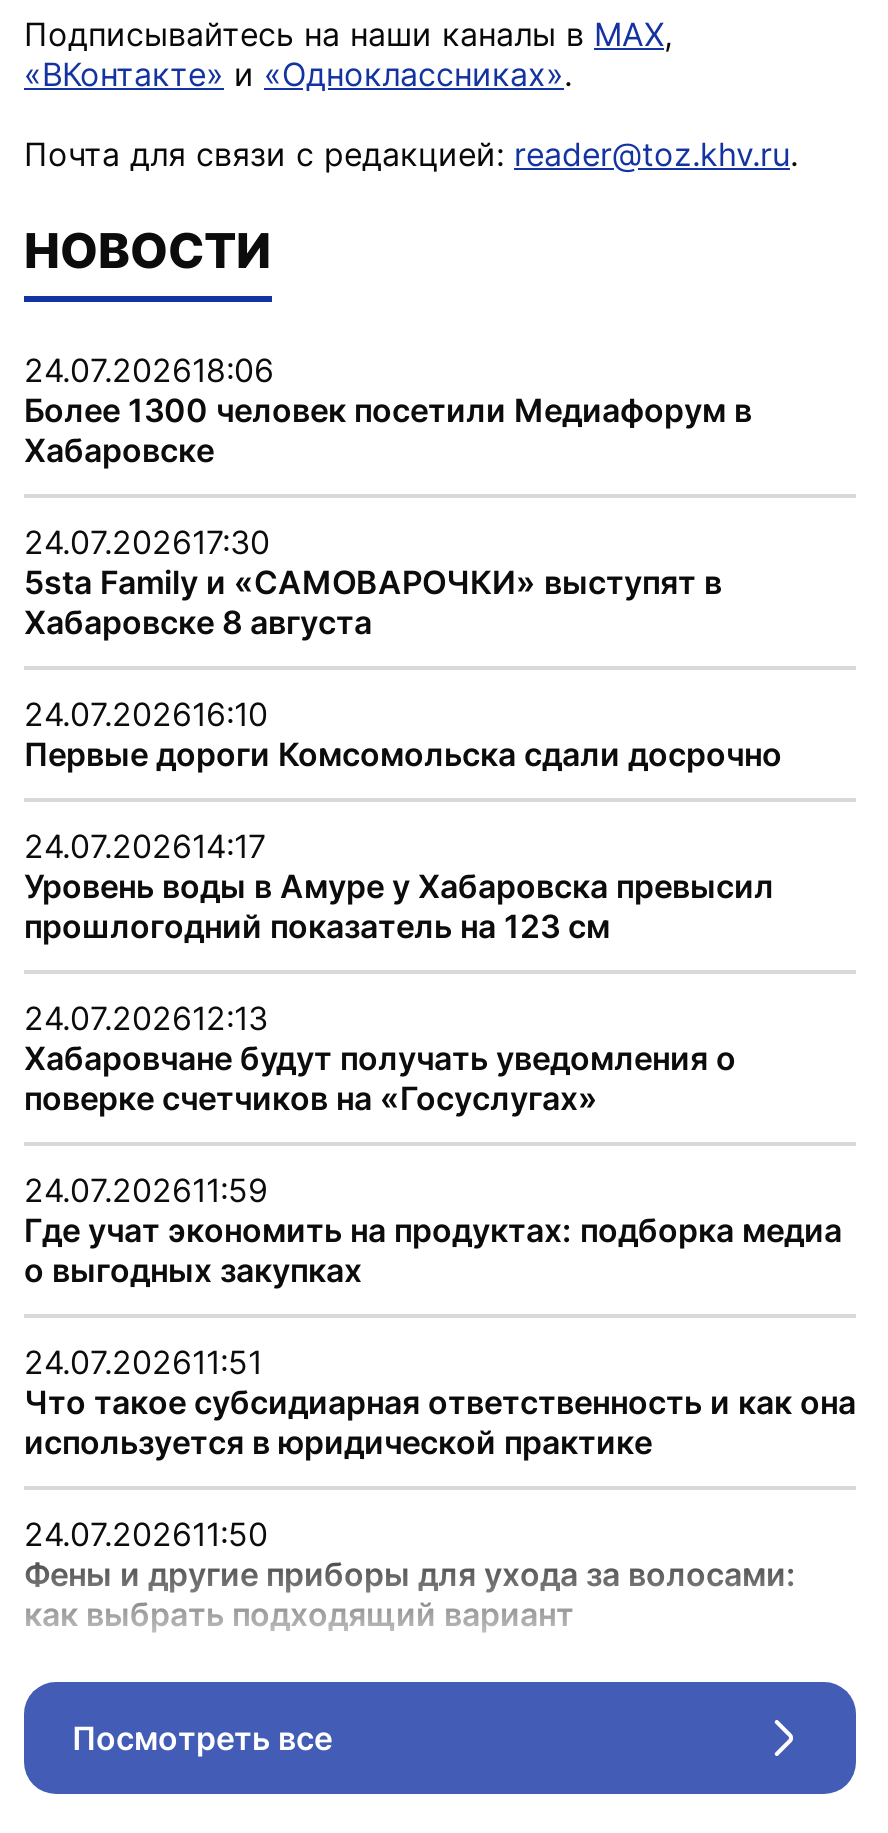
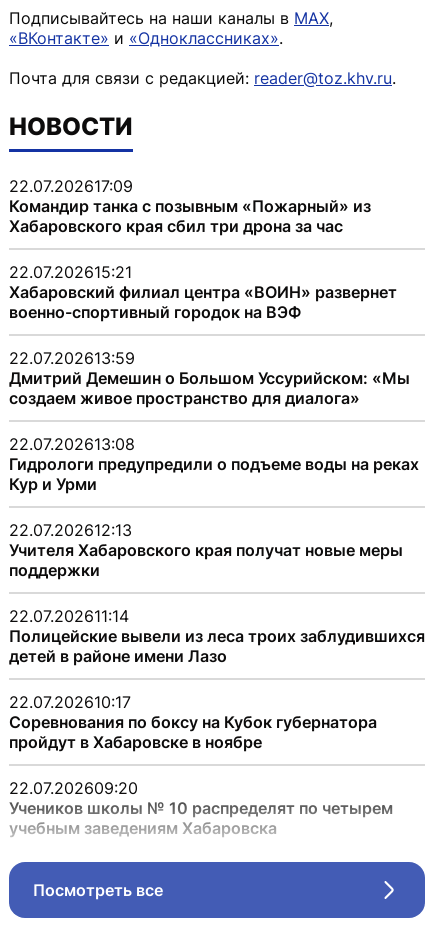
- 24.07.202618:06
- Более 1300 человек посетили Медиафорум в
- Хабаровске
+ 22.07.202617:09
+ Командир танка с позывным «Пожарный» из
+ Хабаровского края сбил три дрона за час

- 24.07.202617:30
- 5sta Family и «САМОВАРОЧКИ» выступят в
- Хабаровске 8 августа
+ 22.07.202615:21
+ Хабаровский филиал центра «ВОИН» развернет
+ военно-спортивный городок на ВЭФ

- 24.07.202616:10
- Первые дороги Комсомольска сдали досрочно
+ 22.07.202613:59
+ Дмитрий Демешин о Большом Уссурийском: «Мы
+ создаем живое пространство для диалога»

- 24.07.202614:17
- Уровень воды в Амуре у Хабаровска превысил
- прошлогодний показатель на 123 см
+ 22.07.202613:08
+ Гидрологи предупредили о подъеме воды на реках
+ Кур и Урми

- 24.07.202612:13
- Хабаровчане будут получать уведомления о
- поверке счетчиков на «Госуслугах»
+ 22.07.202612:13
+ Учителя Хабаровского края получат новые меры
+ поддержки

- 24.07.202611:59
- Где учат экономить на продуктах: подборка медиа
- о выгодных закупках
+ 22.07.202611:14
+ Полицейские вывели из леса троих заблудившихся
+ детей в районе имени Лазо

- 24.07.202611:51
- Что такое субсидиарная ответственность и как она
- используется в юридической практике
+ 22.07.202610:17
+ Соревнования по боксу на Кубок губернатора
+ пройдут в Хабаровске в ноябре

- 24.07.202611:50
- Фены и другие приборы для ухода за волосами:
- как выбрать подходящий вариант
+ 22.07.202609:20
+ Учеников школы № 10 распределят по четырем
+ учебным заведениям Хабаровска
